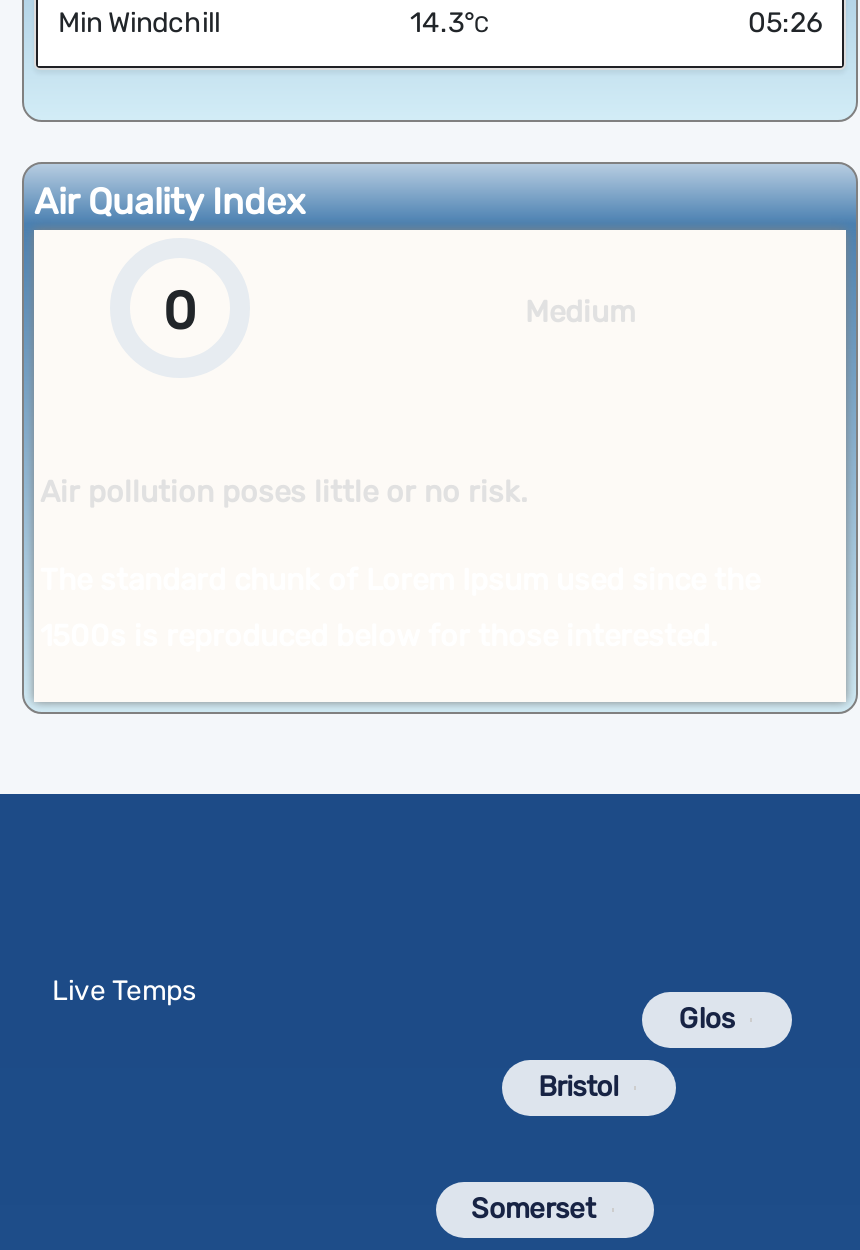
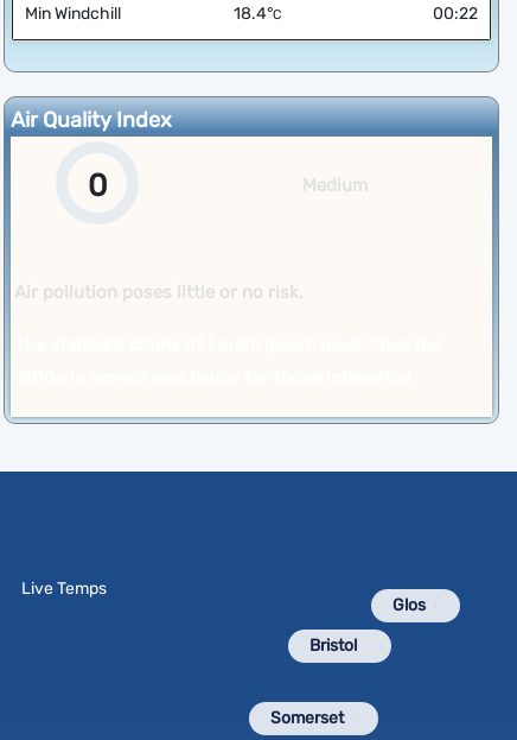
- 14.3°C
+ 18.4°C

- 05:26
+ 00:22
